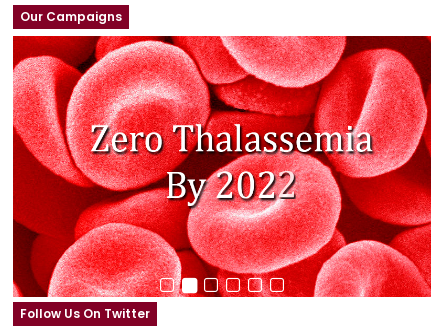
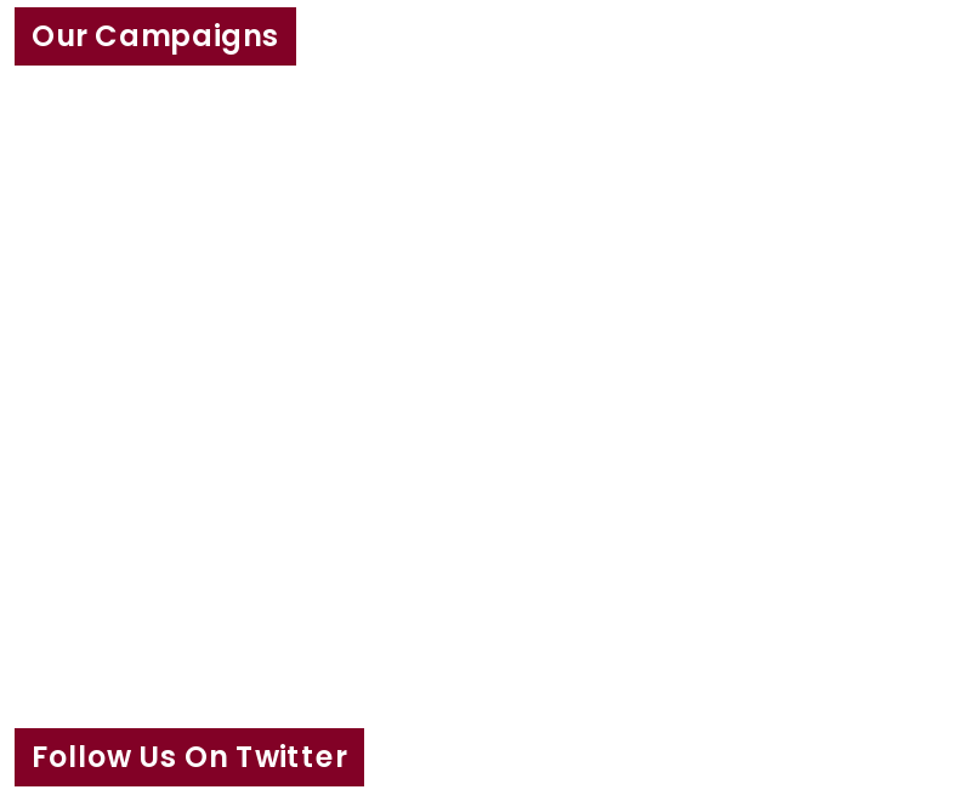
- [image]
